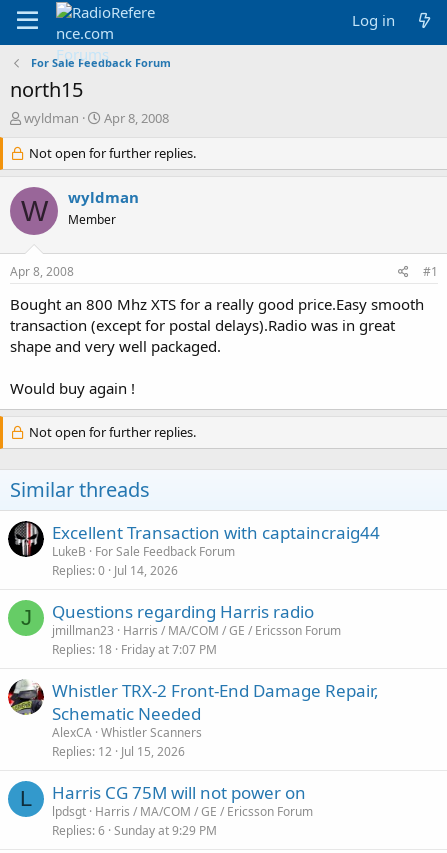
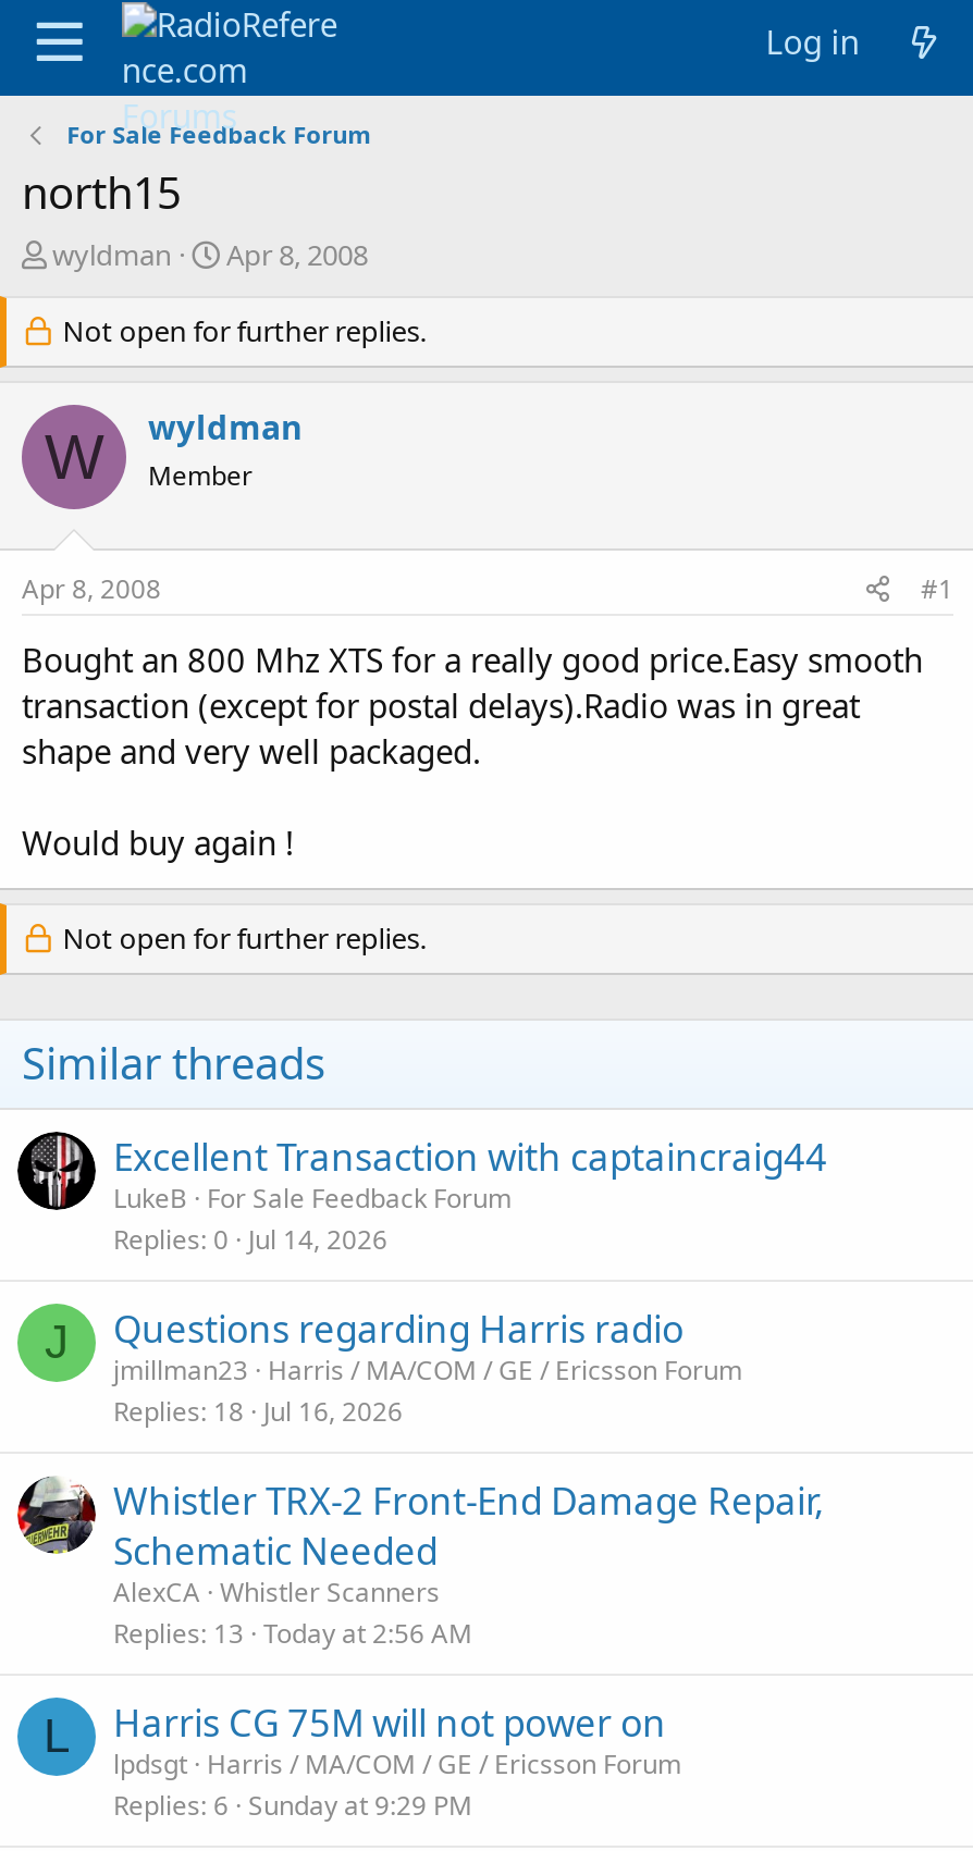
- Replies 18 Friday at 7:07 PM
+ Replies 18 Jul 16, 2026

- Replies 12 Jul 15, 2026
+ Replies 13 Today at 2:56 AM
